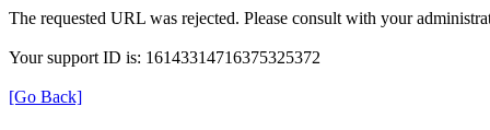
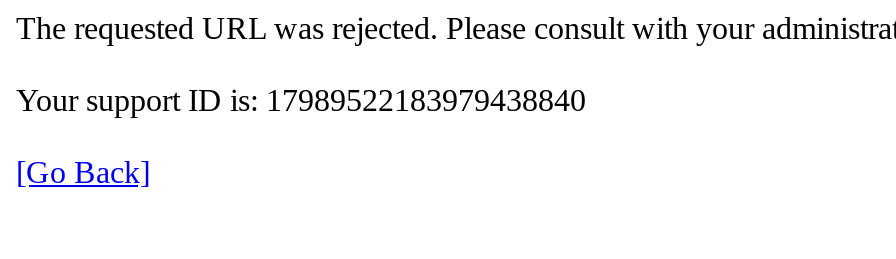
- Your support ID is: 16143314716375325372
+ Your support ID is: 17989522183979438840
